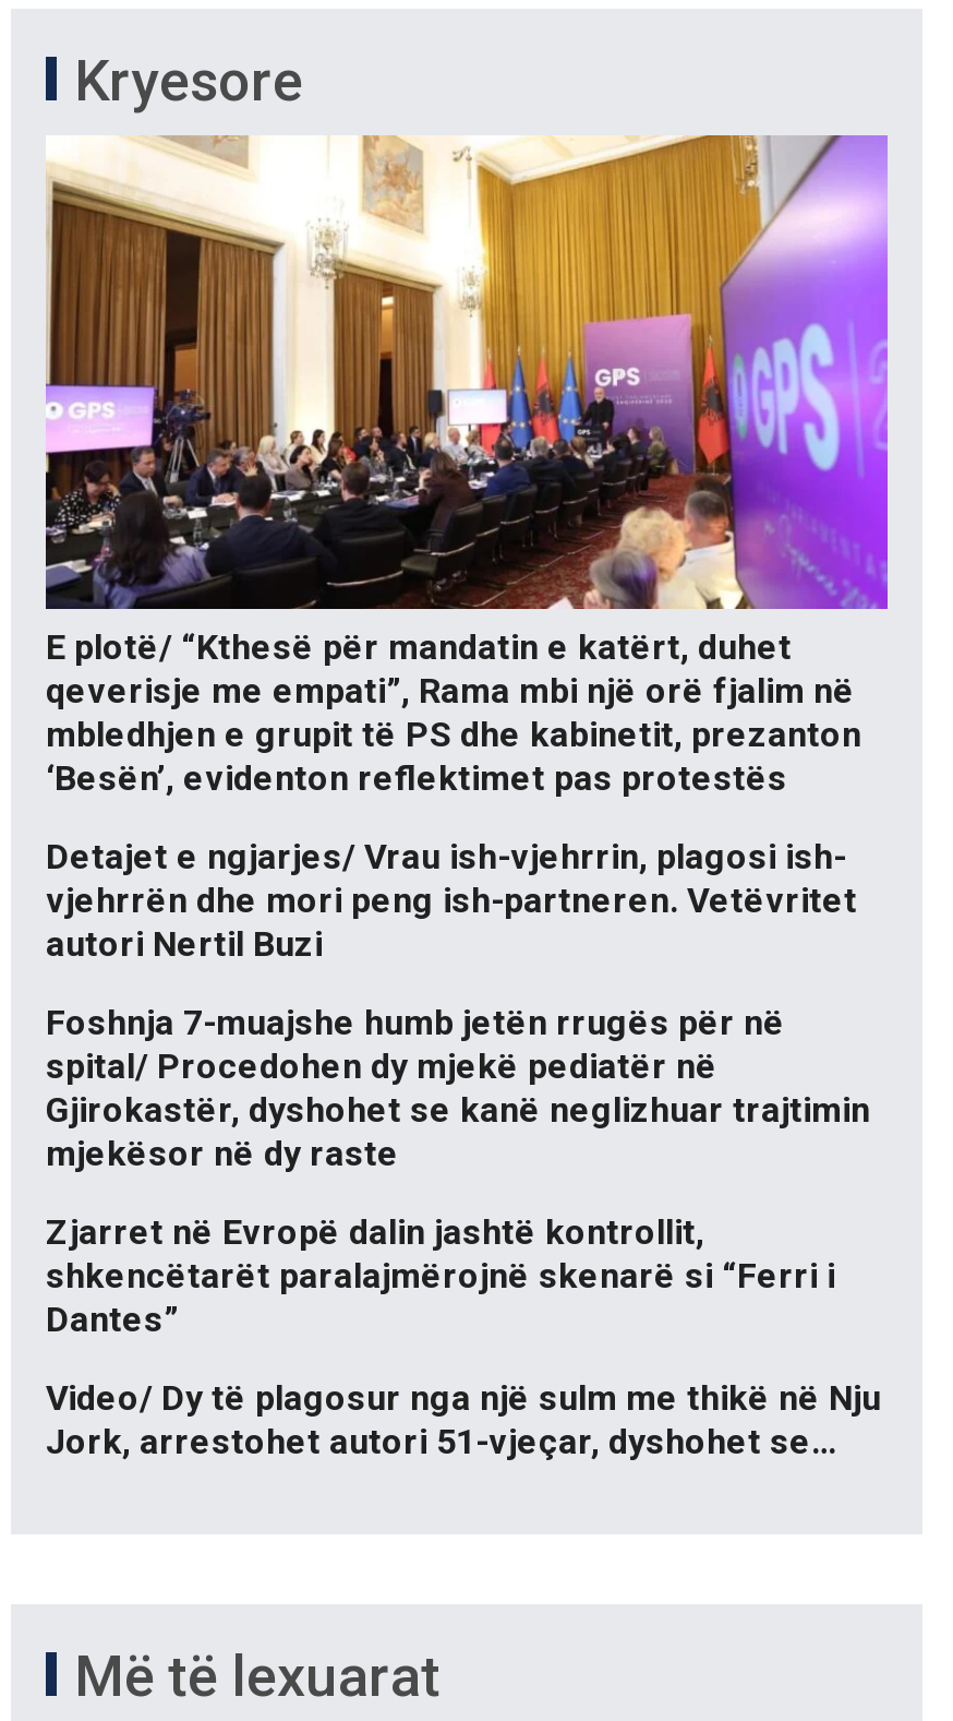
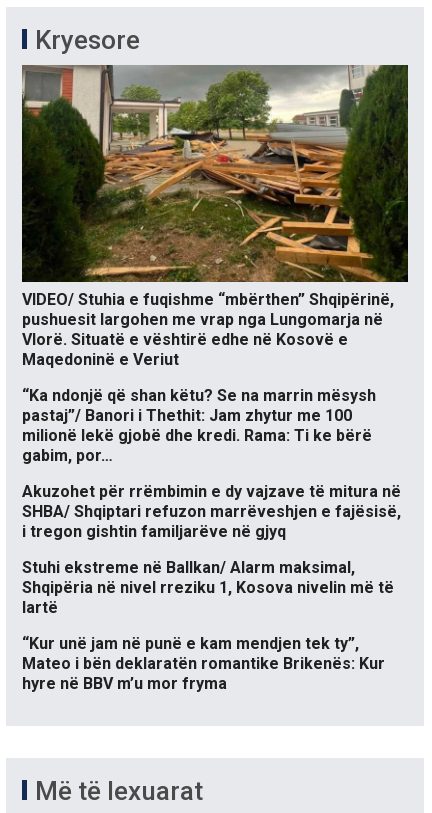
- [image]
- E plotë/ “Kthesë për mandatin e katërt, duhet
- qeverisje me empati”, Rama mbi një orë fjalim në
- mbledhjen e grupit të PS dhe kabinetit, prezanton
- ‘Besën’, evidenton reflektimet pas protestës
+ [image]
+ VIDEO/ Stuhia e fuqishme “mbërthen” Shqipërinë,
+ pushuesit largohen me vrap nga Lungomarja në
+ Vlorë. Situatë e vështirë edhe në Kosovë e
+ Maqedoninë e Veriut

- Detajet e ngjarjes/ Vrau ish-vjehrrin, plagosi ish-
- vjehrrën dhe mori peng ish-partneren. Vetëvritet
- autori Nertil Buzi
+ “Ka ndonjë që shan këtu? Se na marrin mësysh
+ pastaj”/ Banori i Thethit: Jam zhytur me 100
+ milionë lekë gjobë dhe kredi. Rama: Ti ke bërë
+ gabim, por…

- Foshnja 7-muajshe humb jetën rrugës për në
- spital/ Procedohen dy mjekë pediatër në
- Gjirokastër, dyshohet se kanë neglizhuar trajtimin
- mjekësor në dy raste
+ Akuzohet për rrëmbimin e dy vajzave të mitura në
+ SHBA/ Shqiptari refuzon marrëveshjen e fajësisë,
+ i tregon gishtin familjarëve në gjyq

- Zjarret në Evropë dalin jashtë kontrollit,
- shkencëtarët paralajmërojnë skenarë si “Ferri i
- Dantes”
+ Stuhi ekstreme në Ballkan/ Alarm maksimal,
+ Shqipëria në nivel rreziku 1, Kosova nivelin më të
+ lartë

- Video/ Dy të plagosur nga një sulm me thikë në Nju
- Jork, arrestohet autori 51-vjeçar, dyshohet se…
+ “Kur unë jam në punë e kam mendjen tek ty”,
+ Mateo i bën deklaratën romantike Brikenës: Kur
+ hyre në BBV m’u mor fryma
